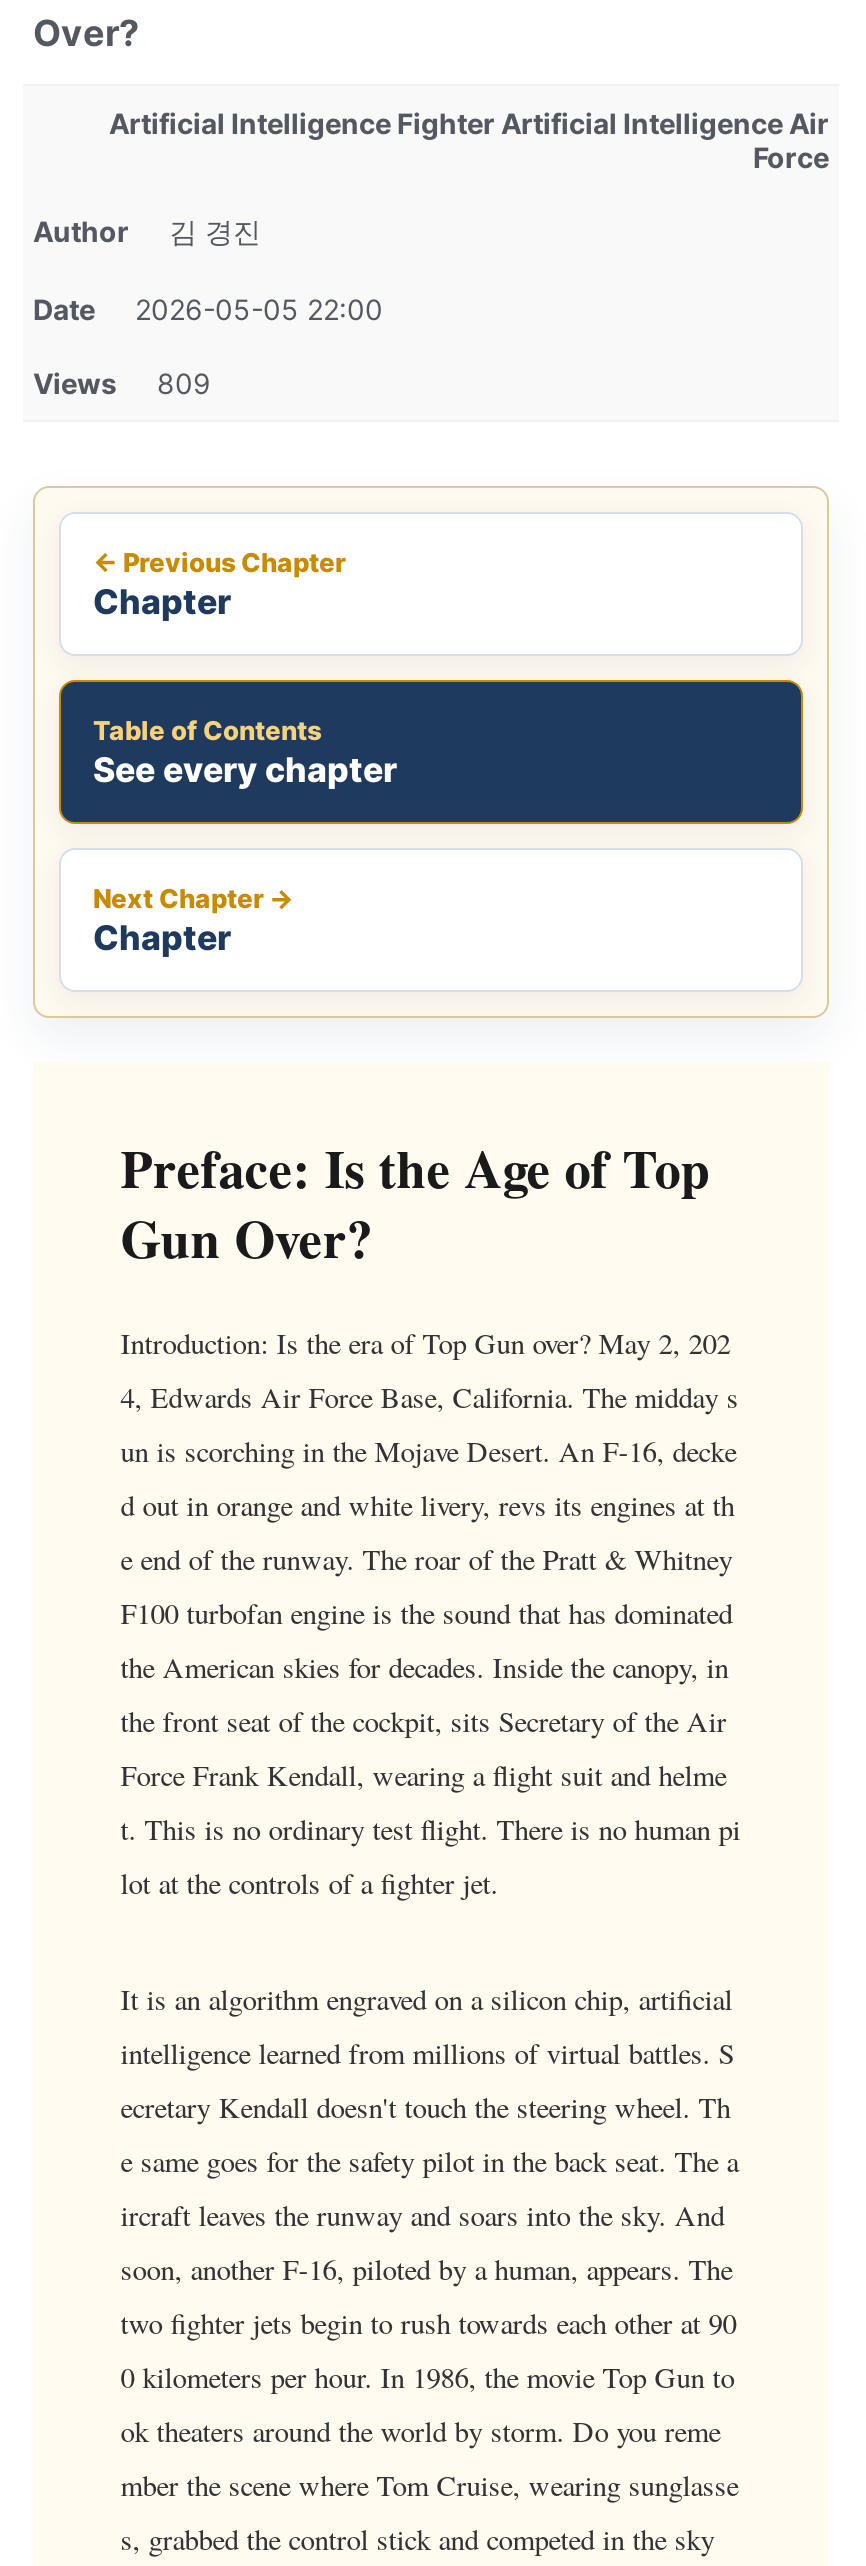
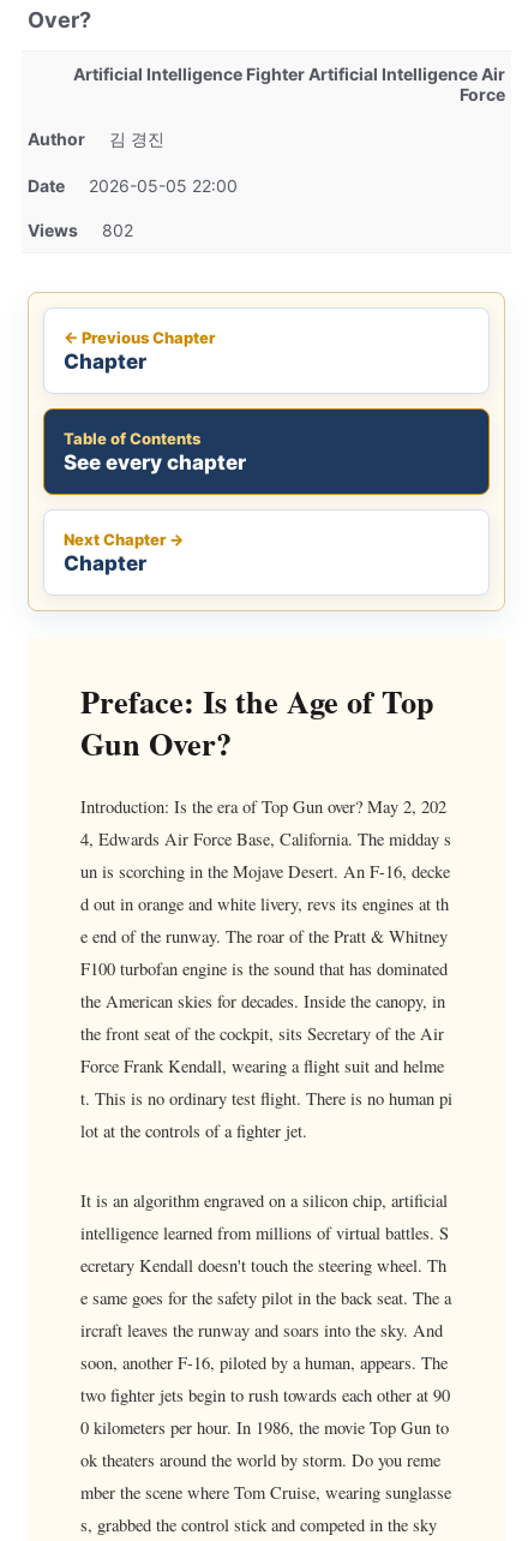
- Views 809
+ Views 802
